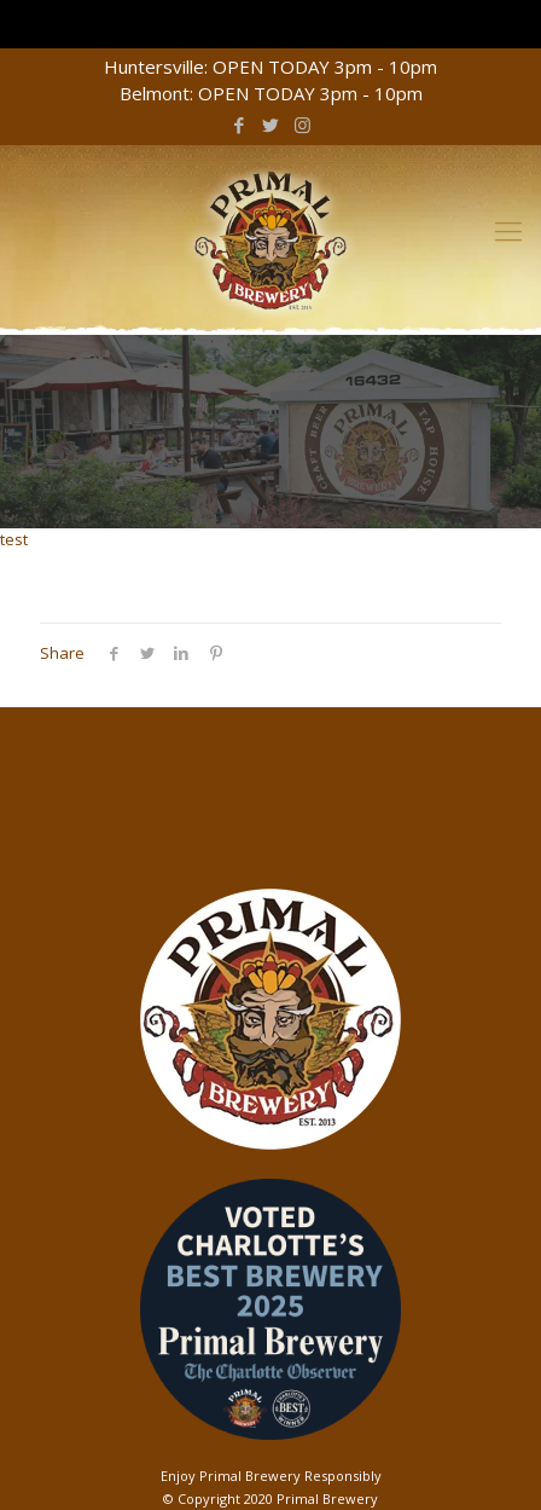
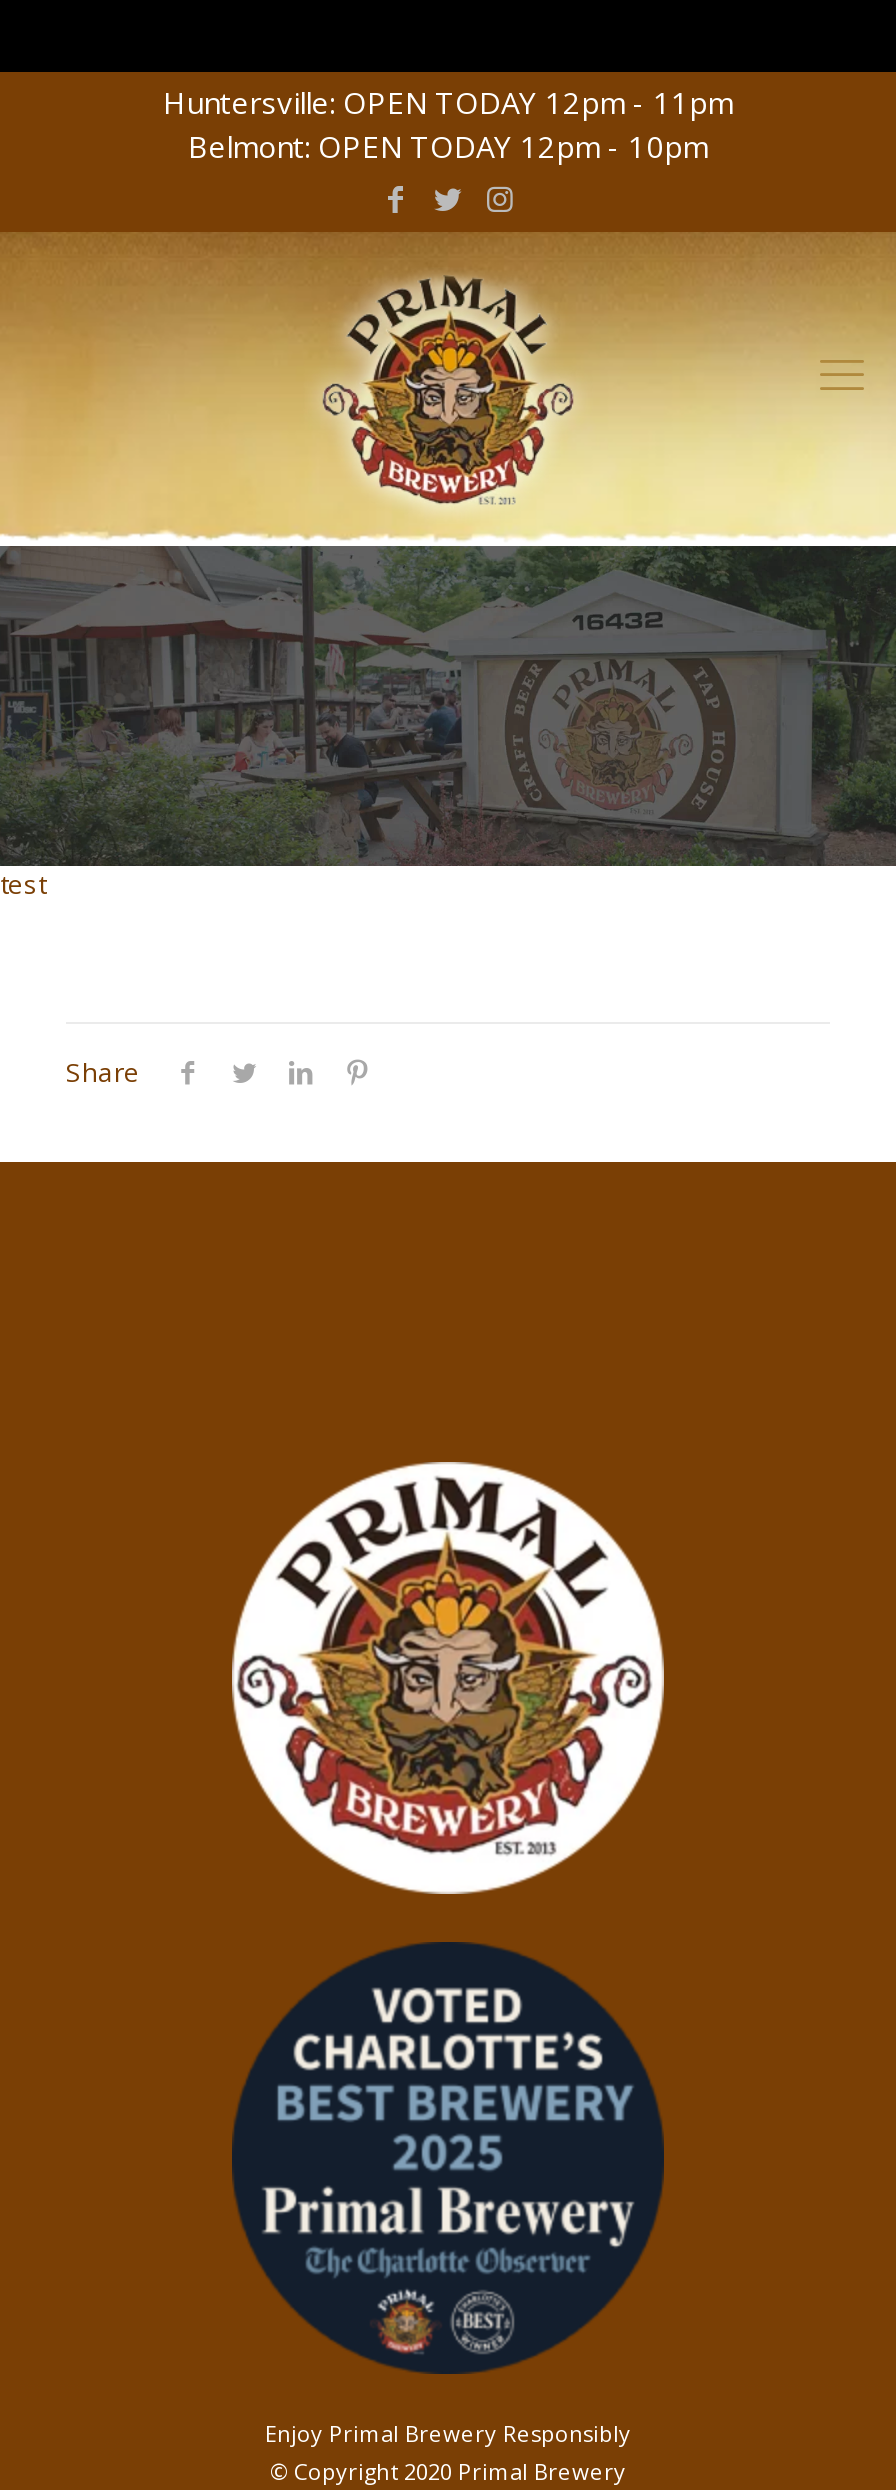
- Huntersville: OPEN TODAY 3pm - 10pm
+ Huntersville: OPEN TODAY 12pm - 11pm

- Belmont: OPEN TODAY 3pm - 10pm
+ Belmont: OPEN TODAY 12pm - 10pm
